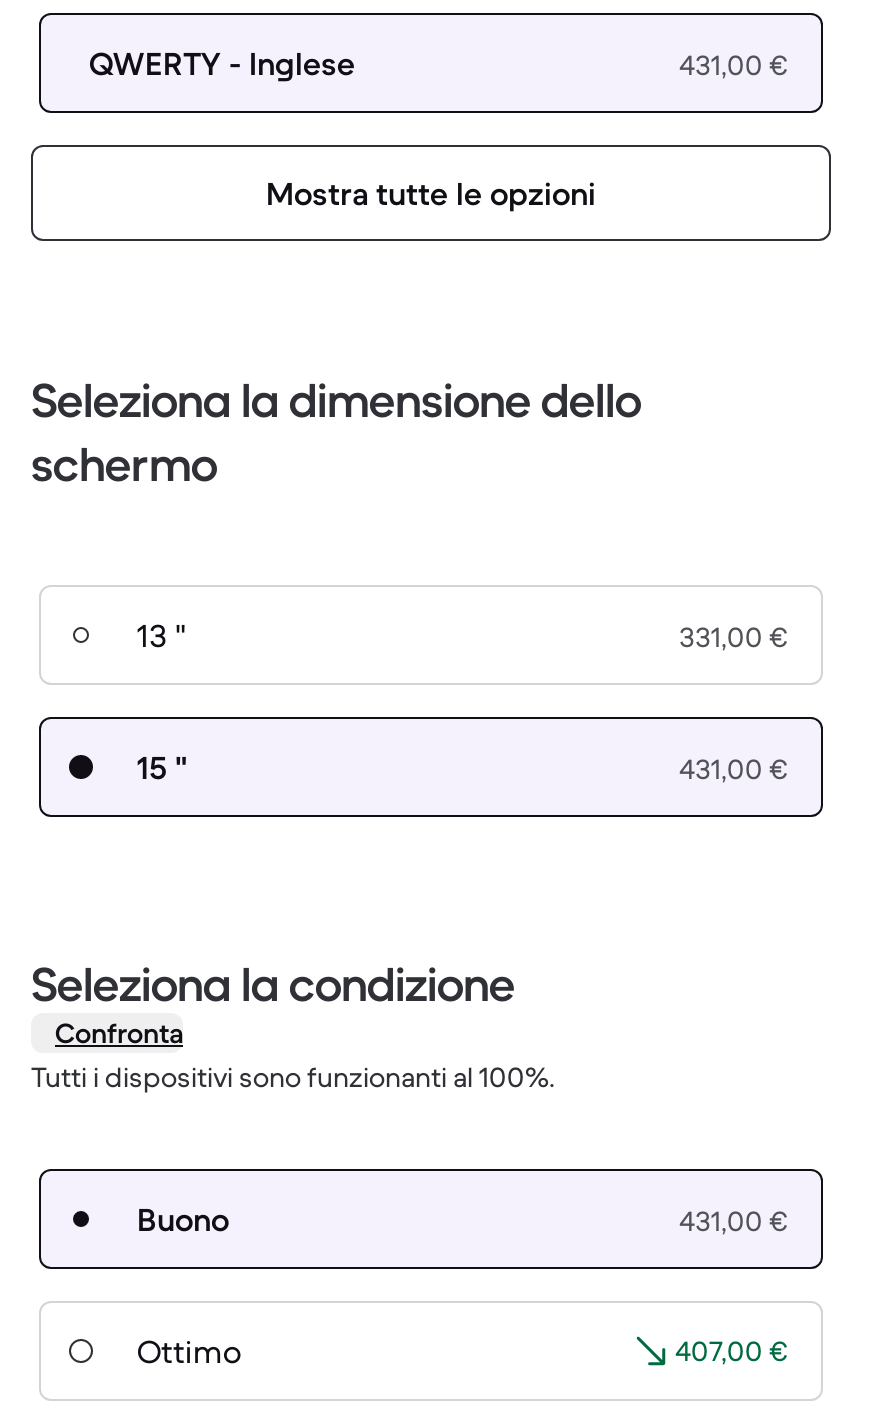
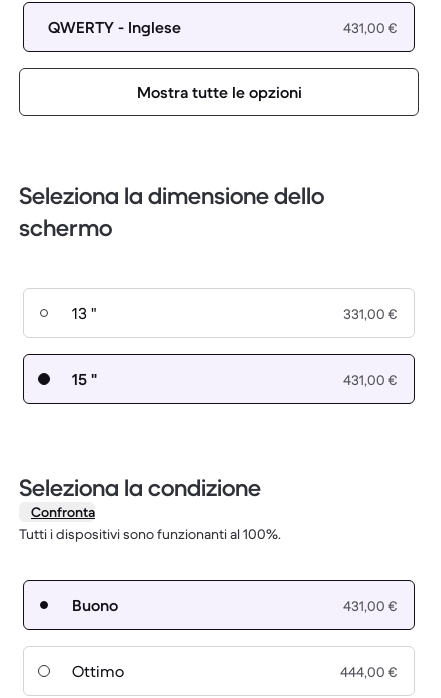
- 407,00 €
+ 444,00 €
